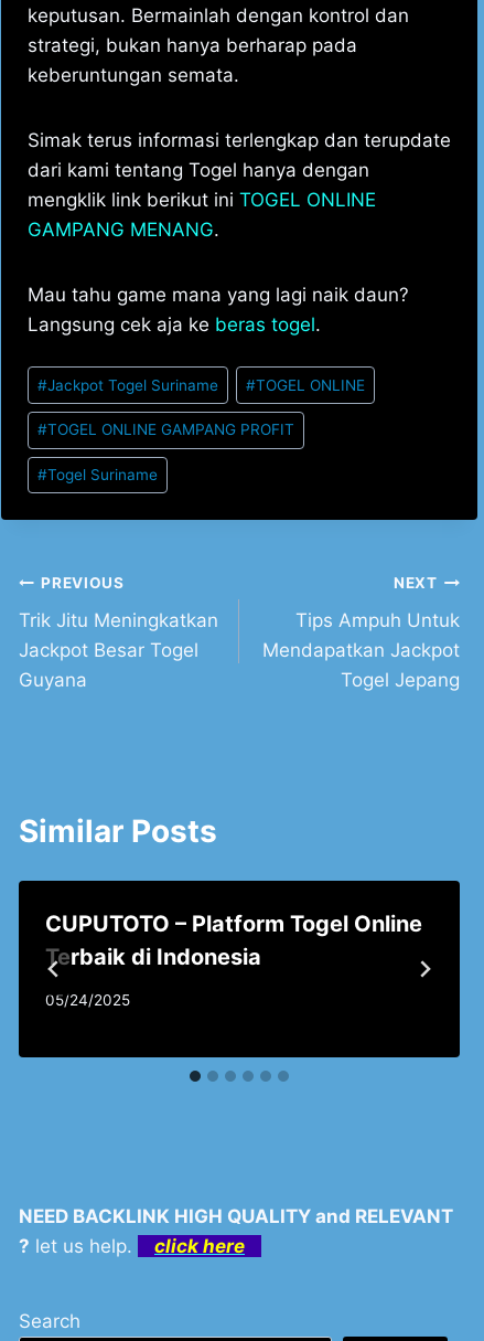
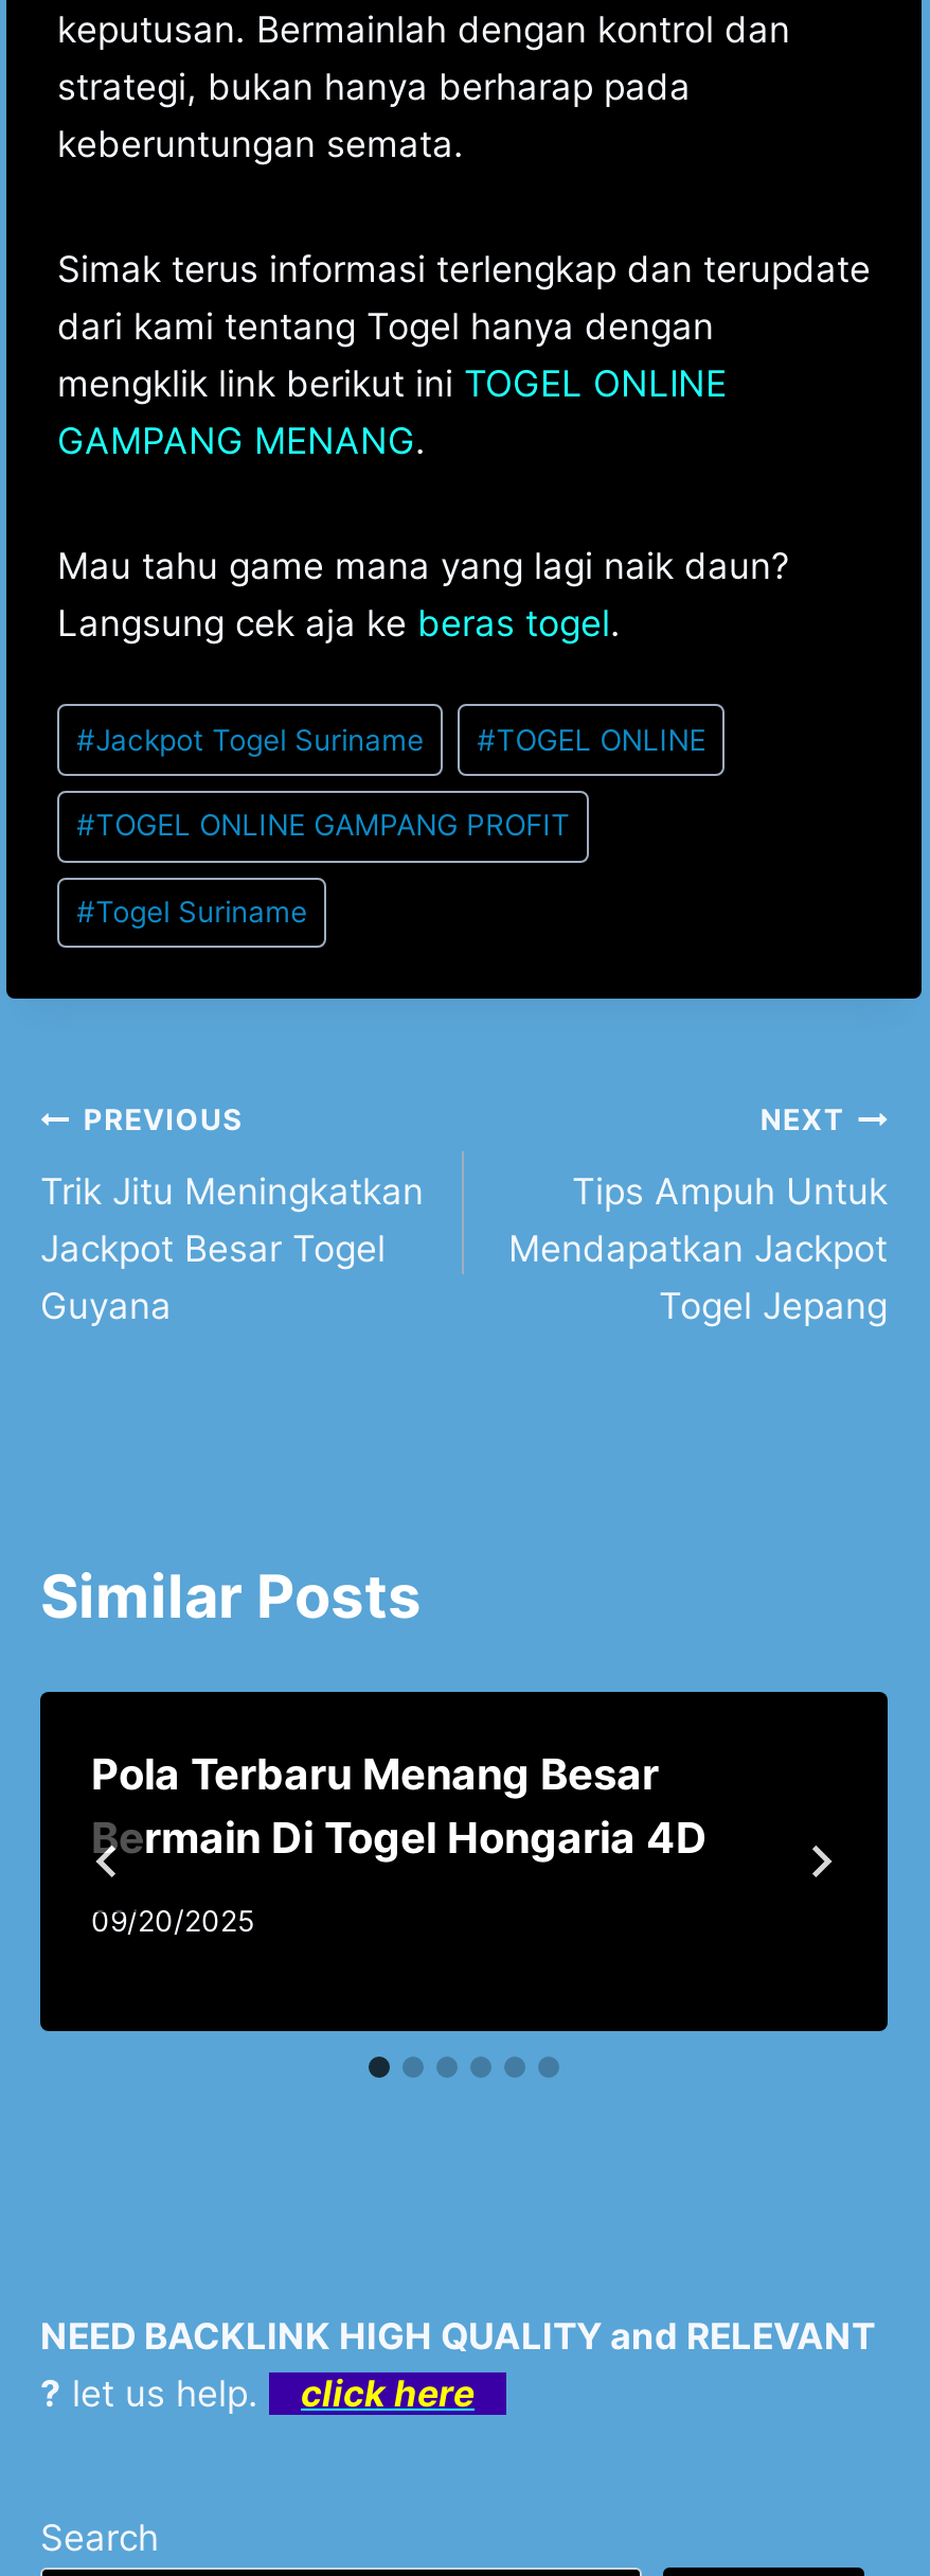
- CUPUTOTO – Platform Togel Online
- Terbaik di Indonesia
+ Pola Terbaru Menang Besar
+ Bermain Di Togel Hongaria 4D

- 05/24/2025
+ 09/20/2025
